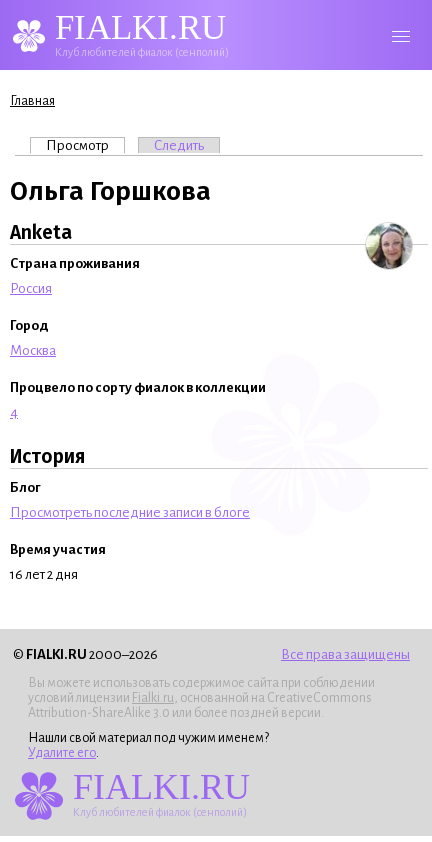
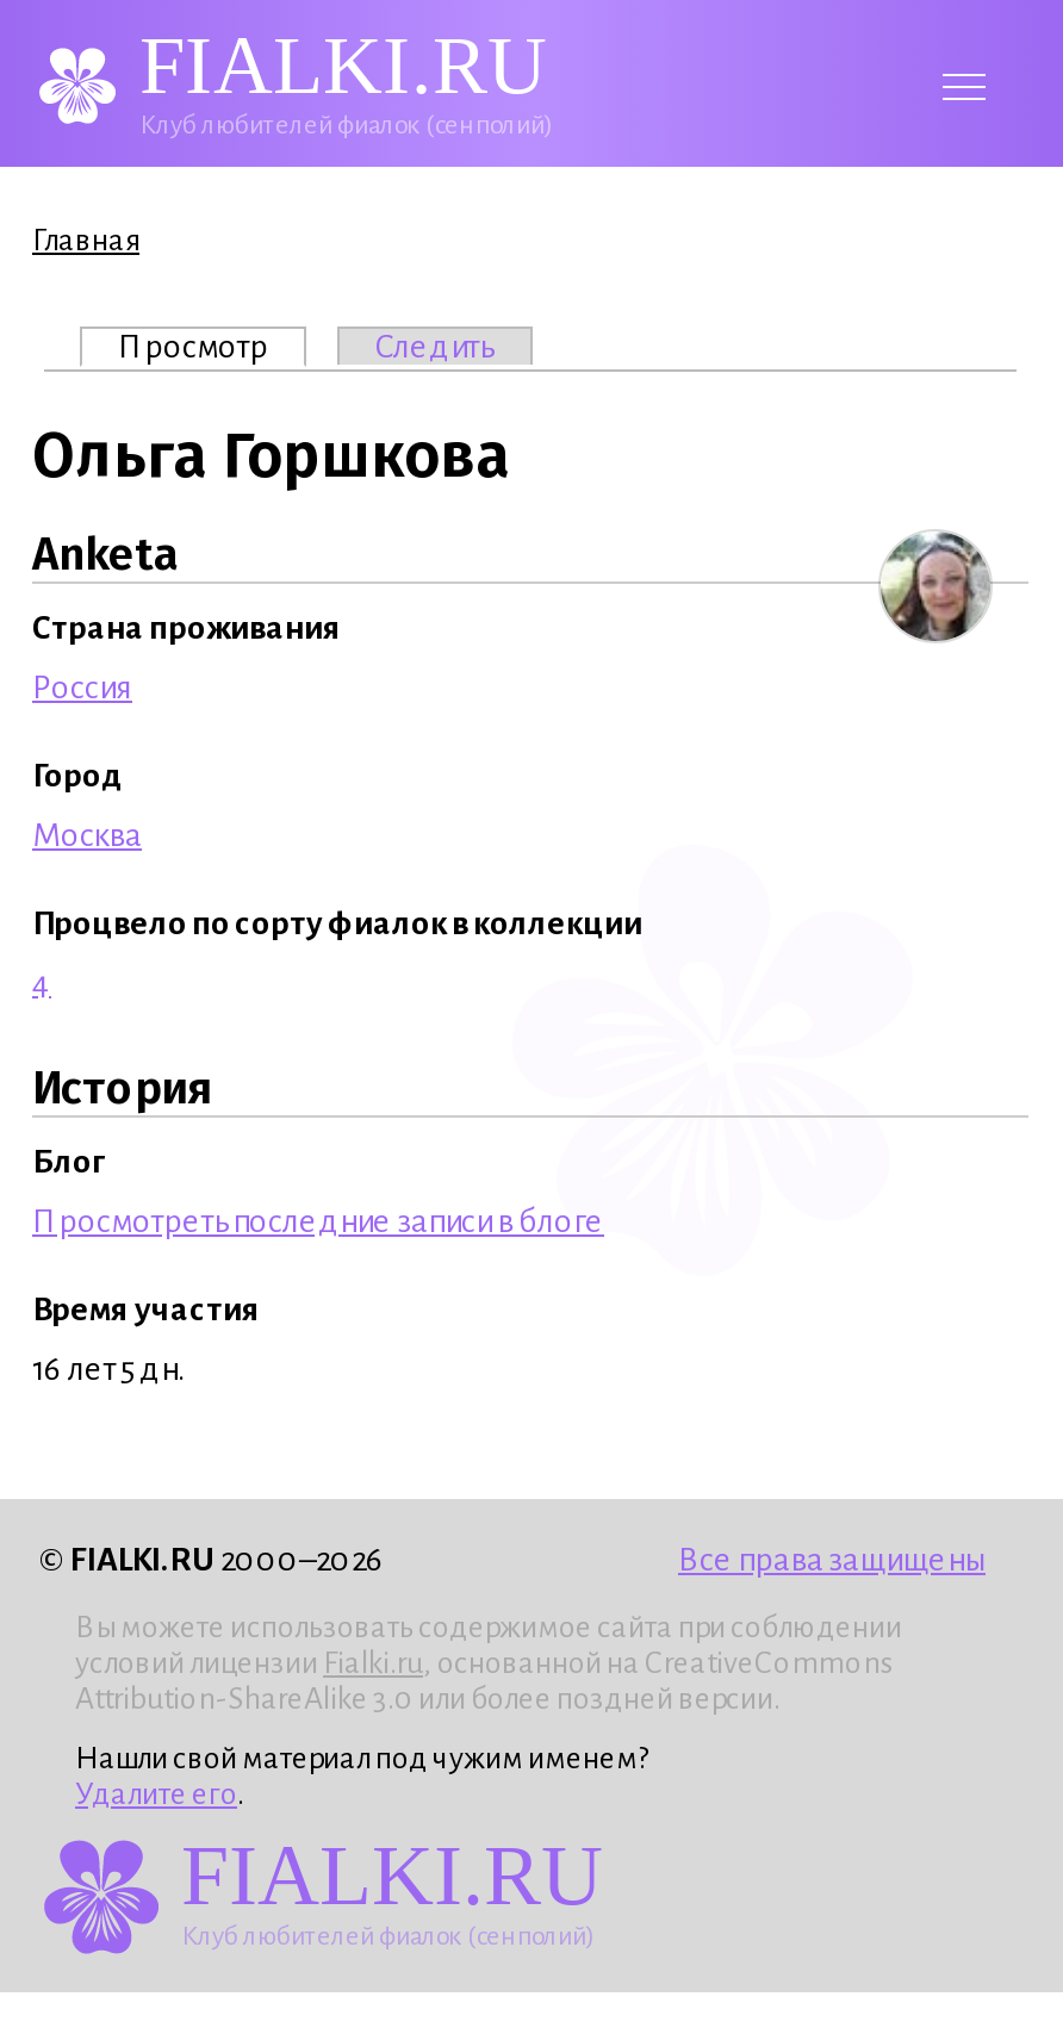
- 16 лет 2 дня
+ 16 лет 5 дн.
